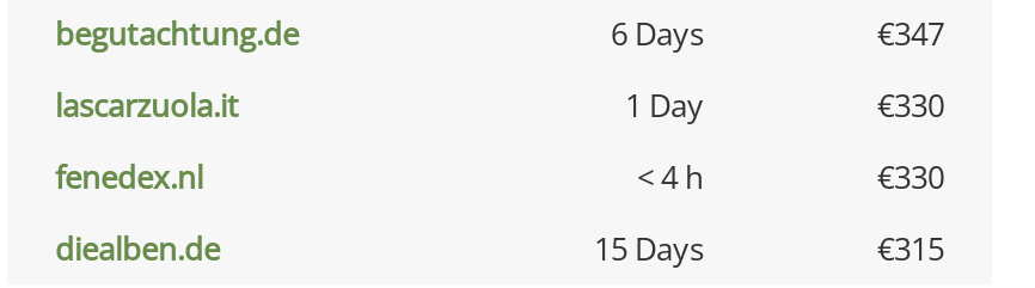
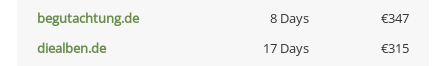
- 6 Days
+ 8 Days

- lascarzuola.it
- 1 Day
- €330
- fenedex.nl
- < 4 h
- €330

- 15 Days
+ 17 Days
